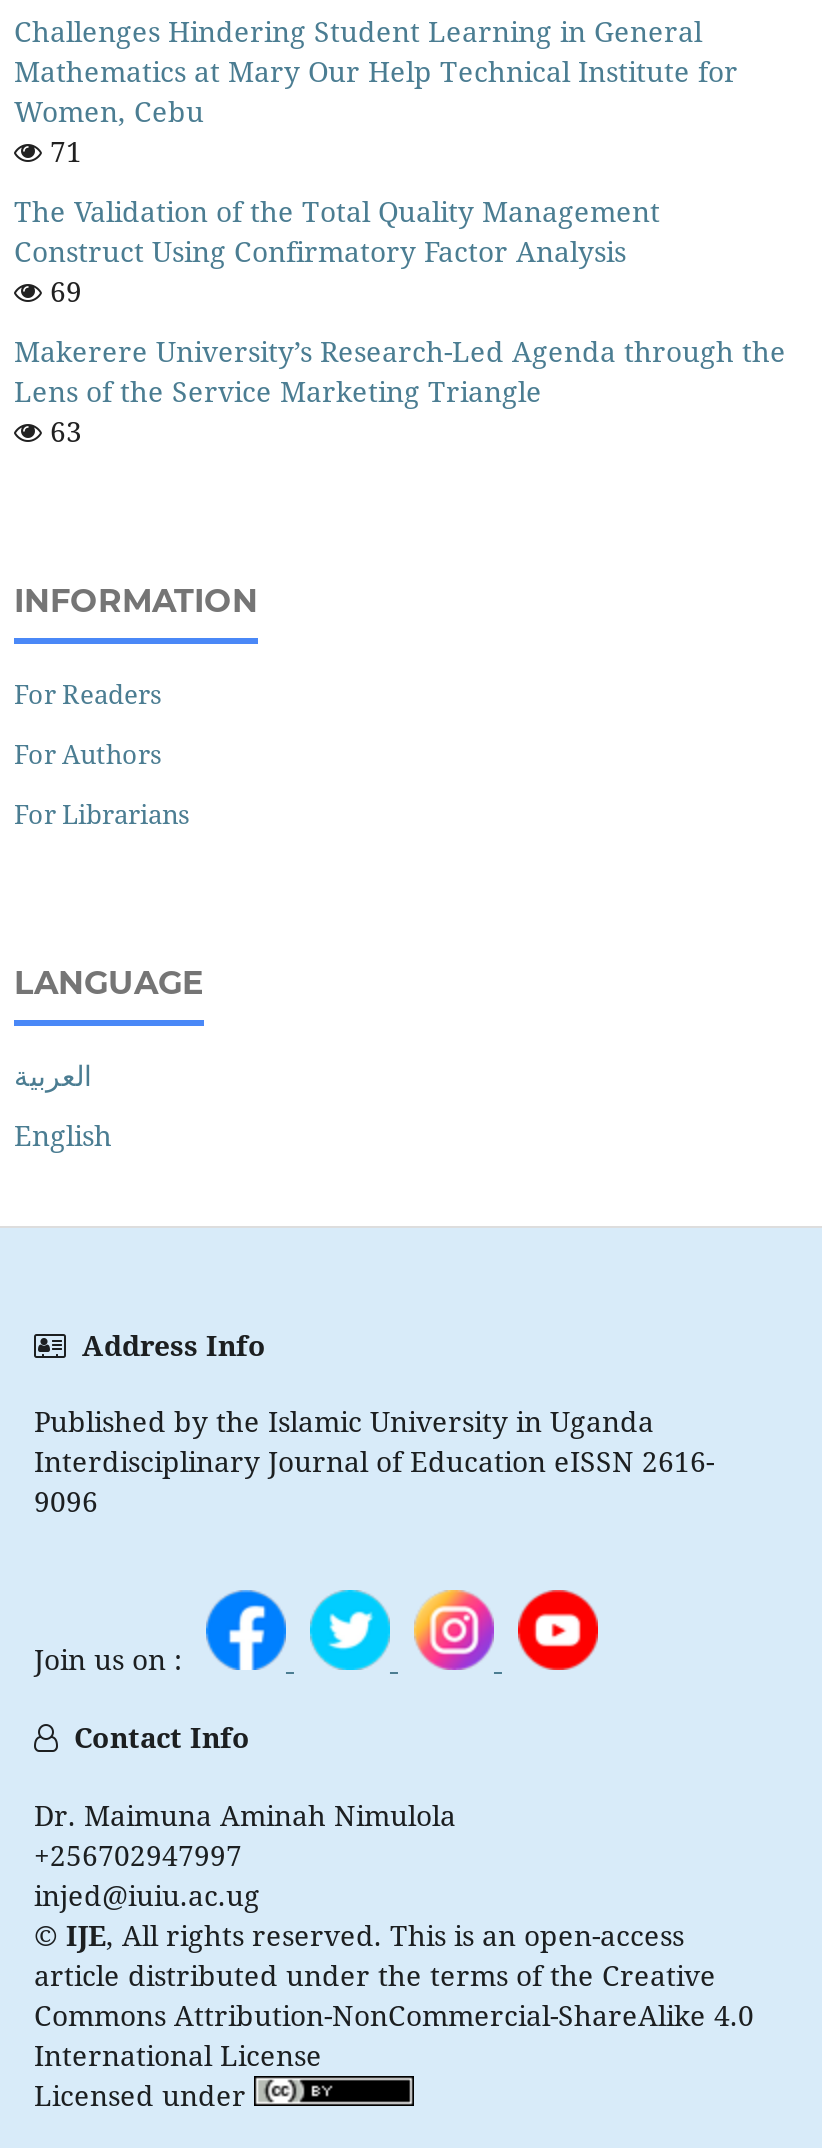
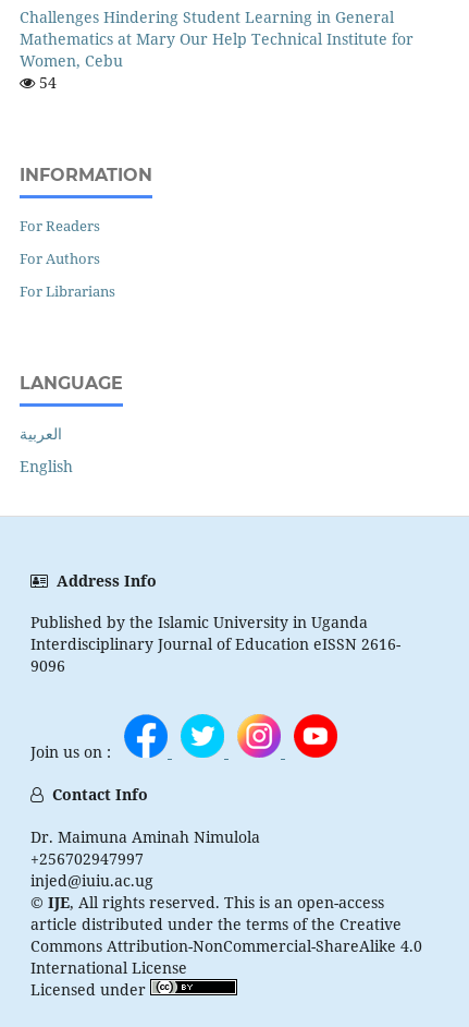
- 71
- The Validation of the Total Quality Management
- Construct Using Confirmatory Factor Analysis
- 69
- Makerere University’s Research-Led Agenda through the
- Lens of the Service Marketing Triangle
- 63
+ 54
